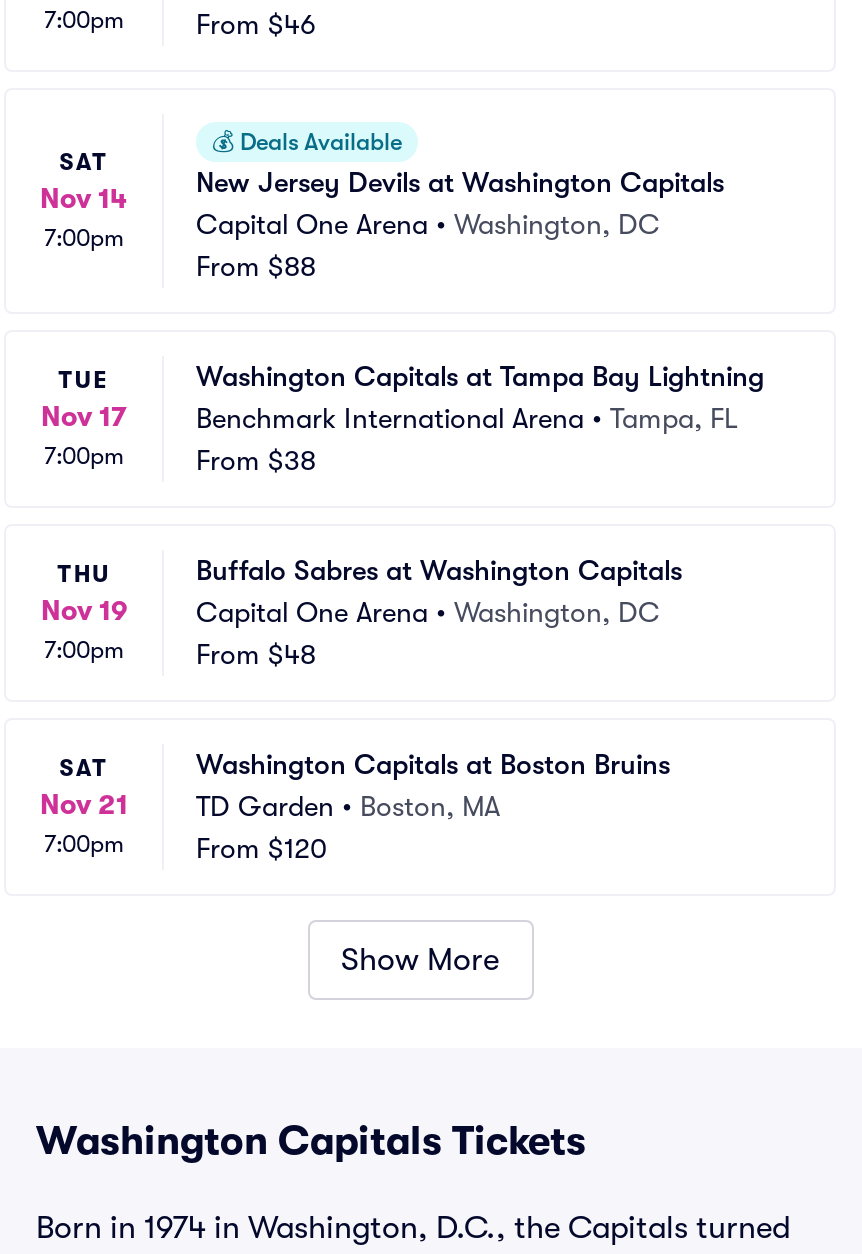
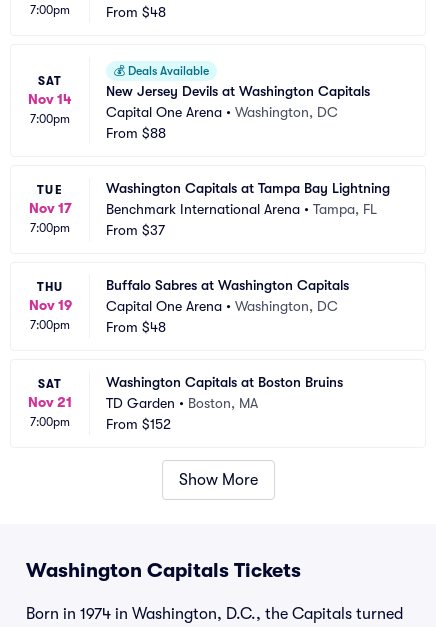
- From $46
+ From $48

- From $38
+ From $37

- From $120
+ From $152
